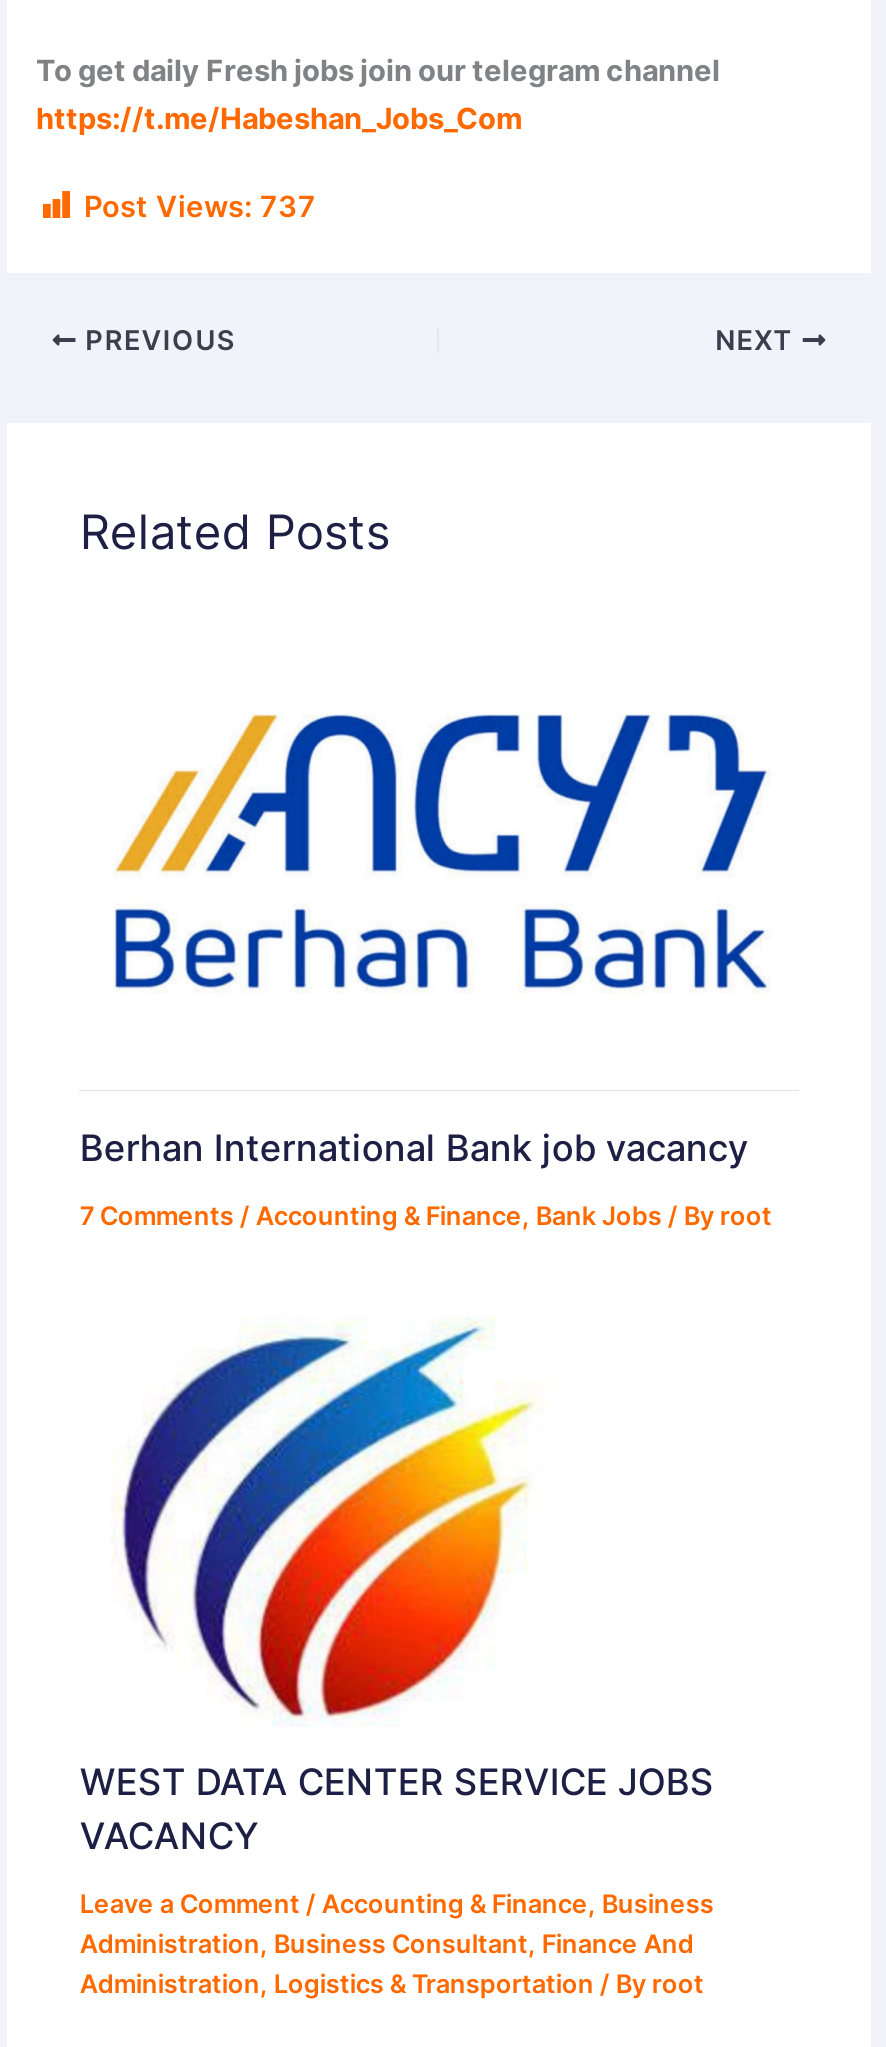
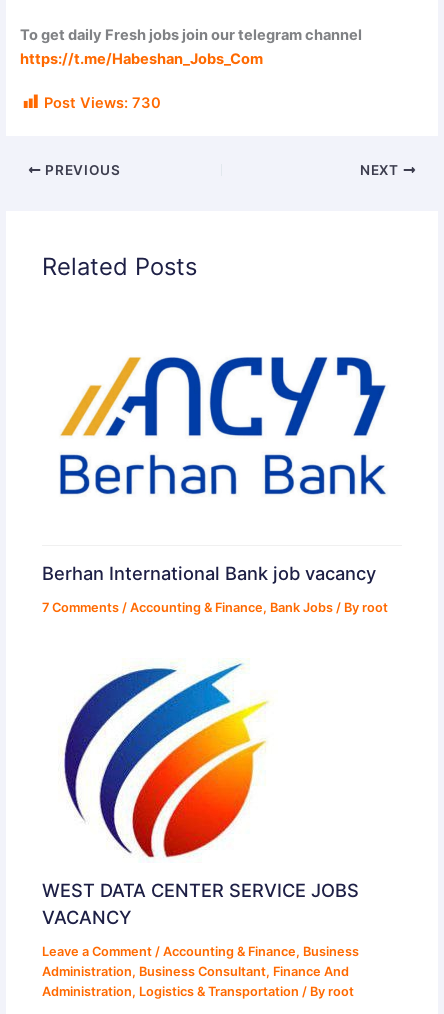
- Post Views: 737
+ Post Views: 730
